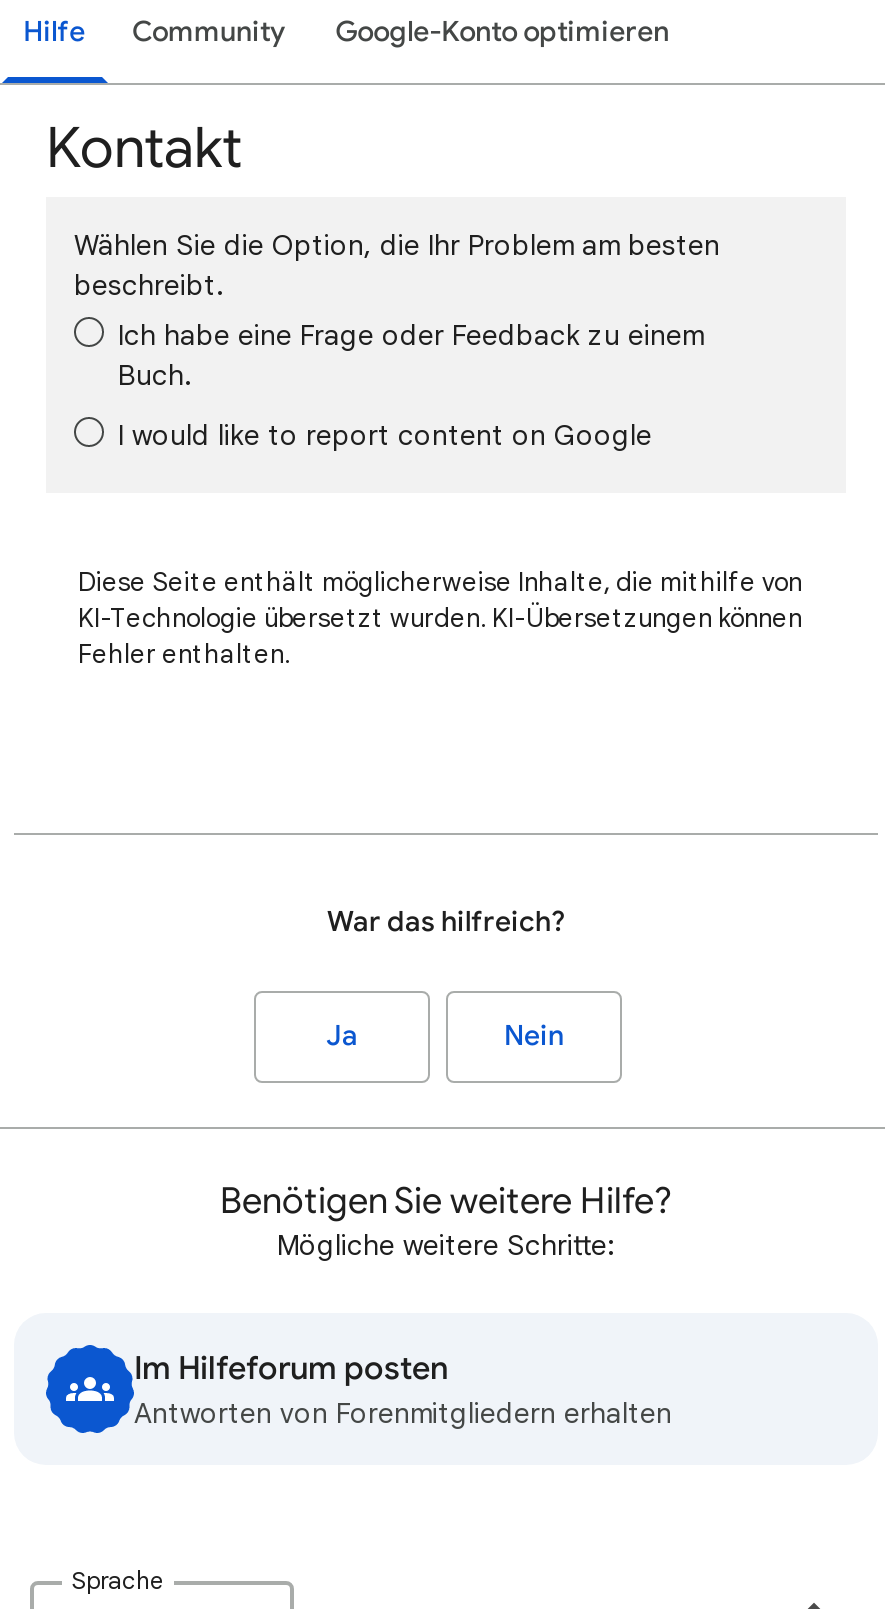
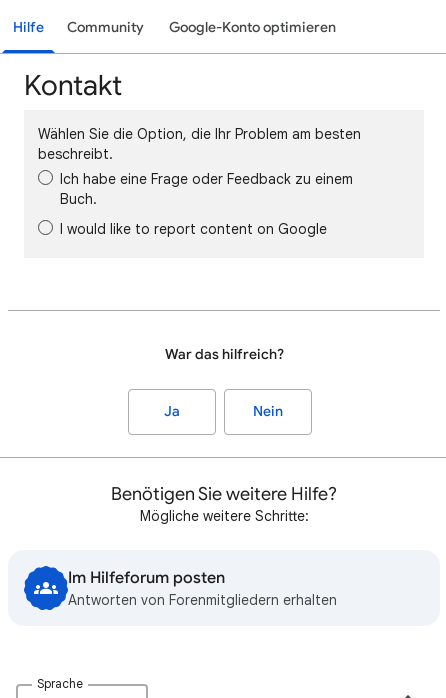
- Diese Seite enthält möglicherweise Inhalte, die mithilfe von
- KI-Technologie übersetzt wurden. KI-Übersetzungen können
- Fehler enthalten.
